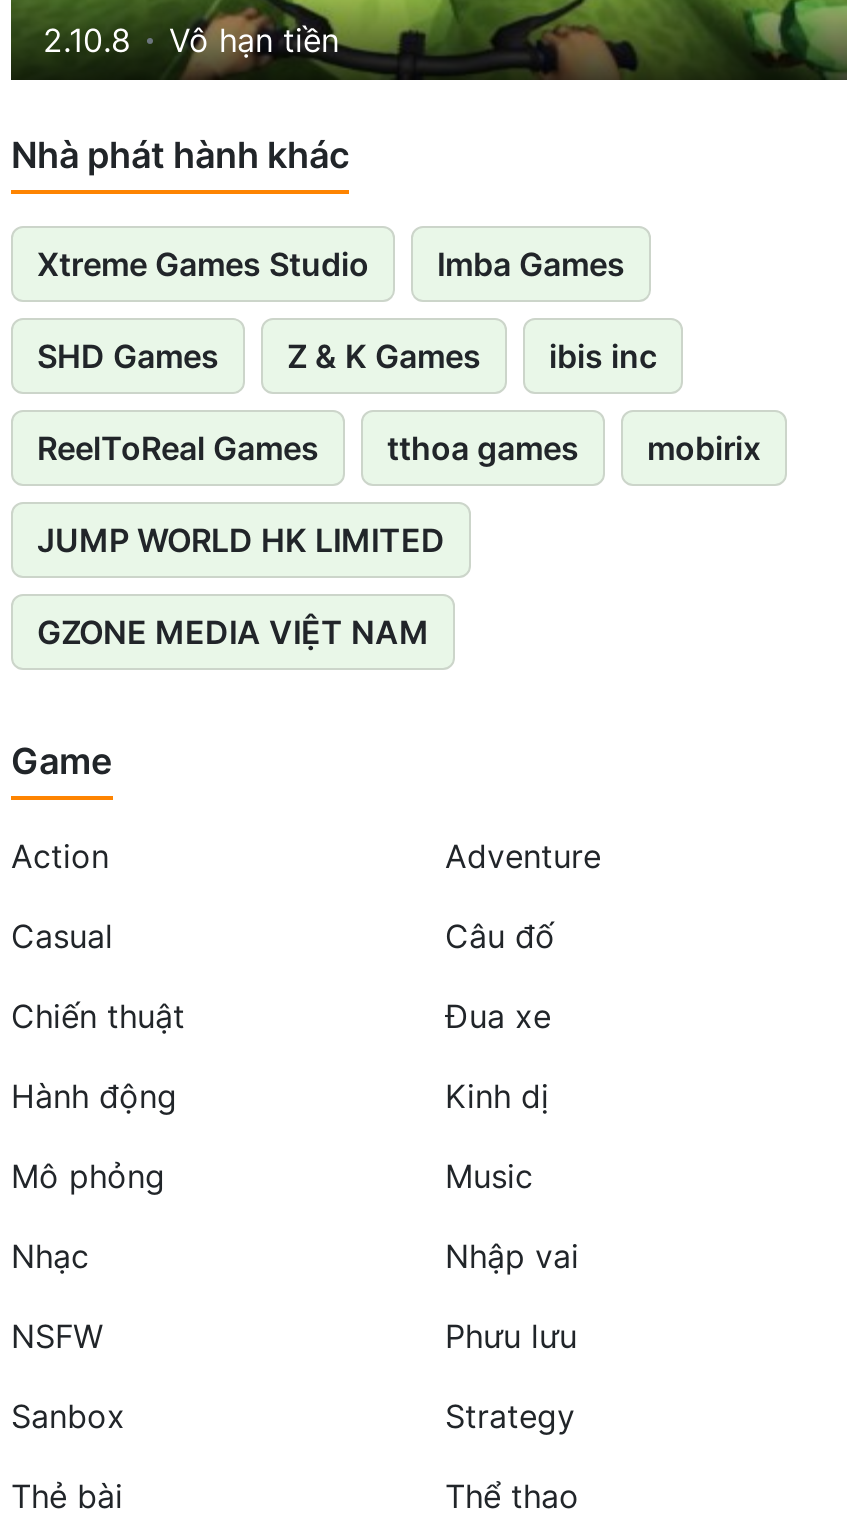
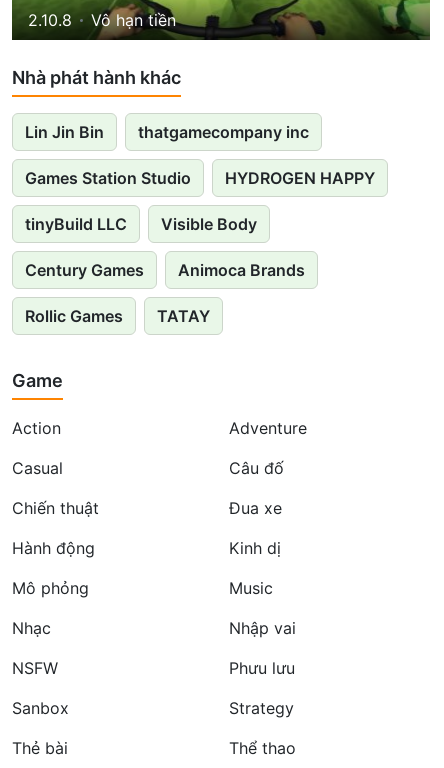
- Xtreme Games Studio
- Imba Games
+ Lin Jin Bin
+ thatgamecompany inc

- SHD Games
- Z & K Games
- ibis inc
+ Games Station Studio
+ HYDROGEN HAPPY

- ReelToReal Games
- tthoa games
- mobirix
+ tinyBuild LLC
+ Visible Body

- JUMP WORLD HK LIMITED
+ Century Games
+ Animoca Brands

- GZONE MEDIA VIỆT NAM
+ Rollic Games
+ TATAY
